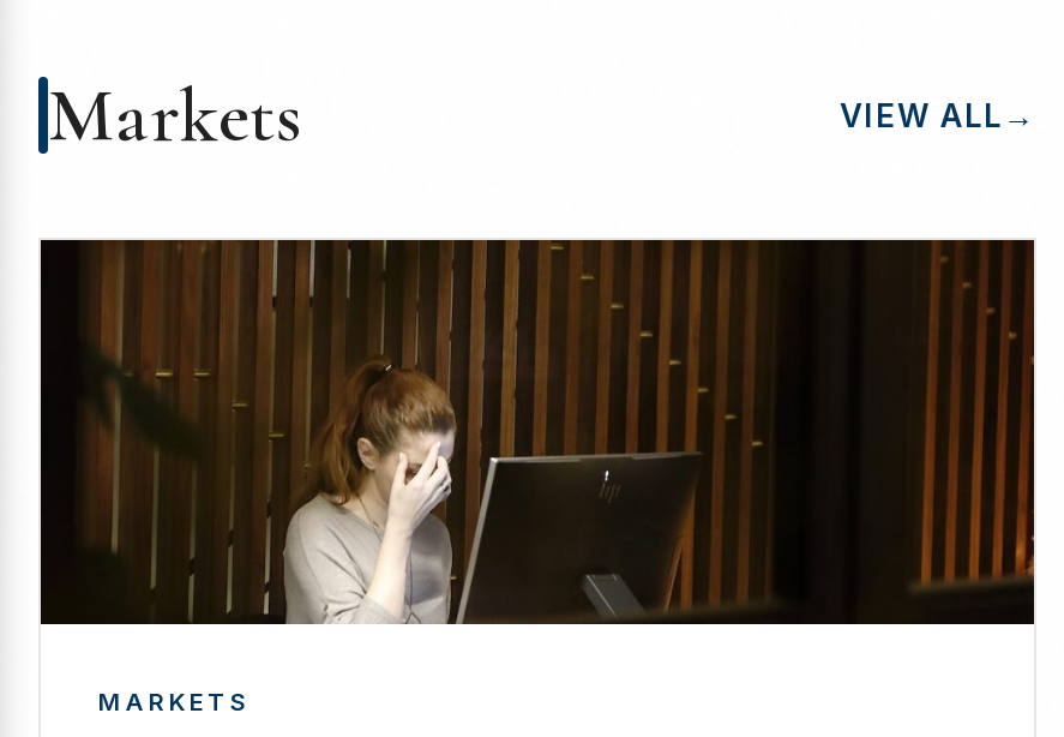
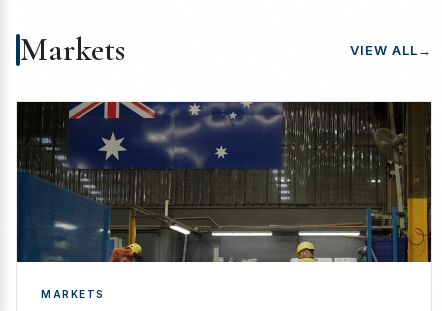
- [image]
+ [image]
